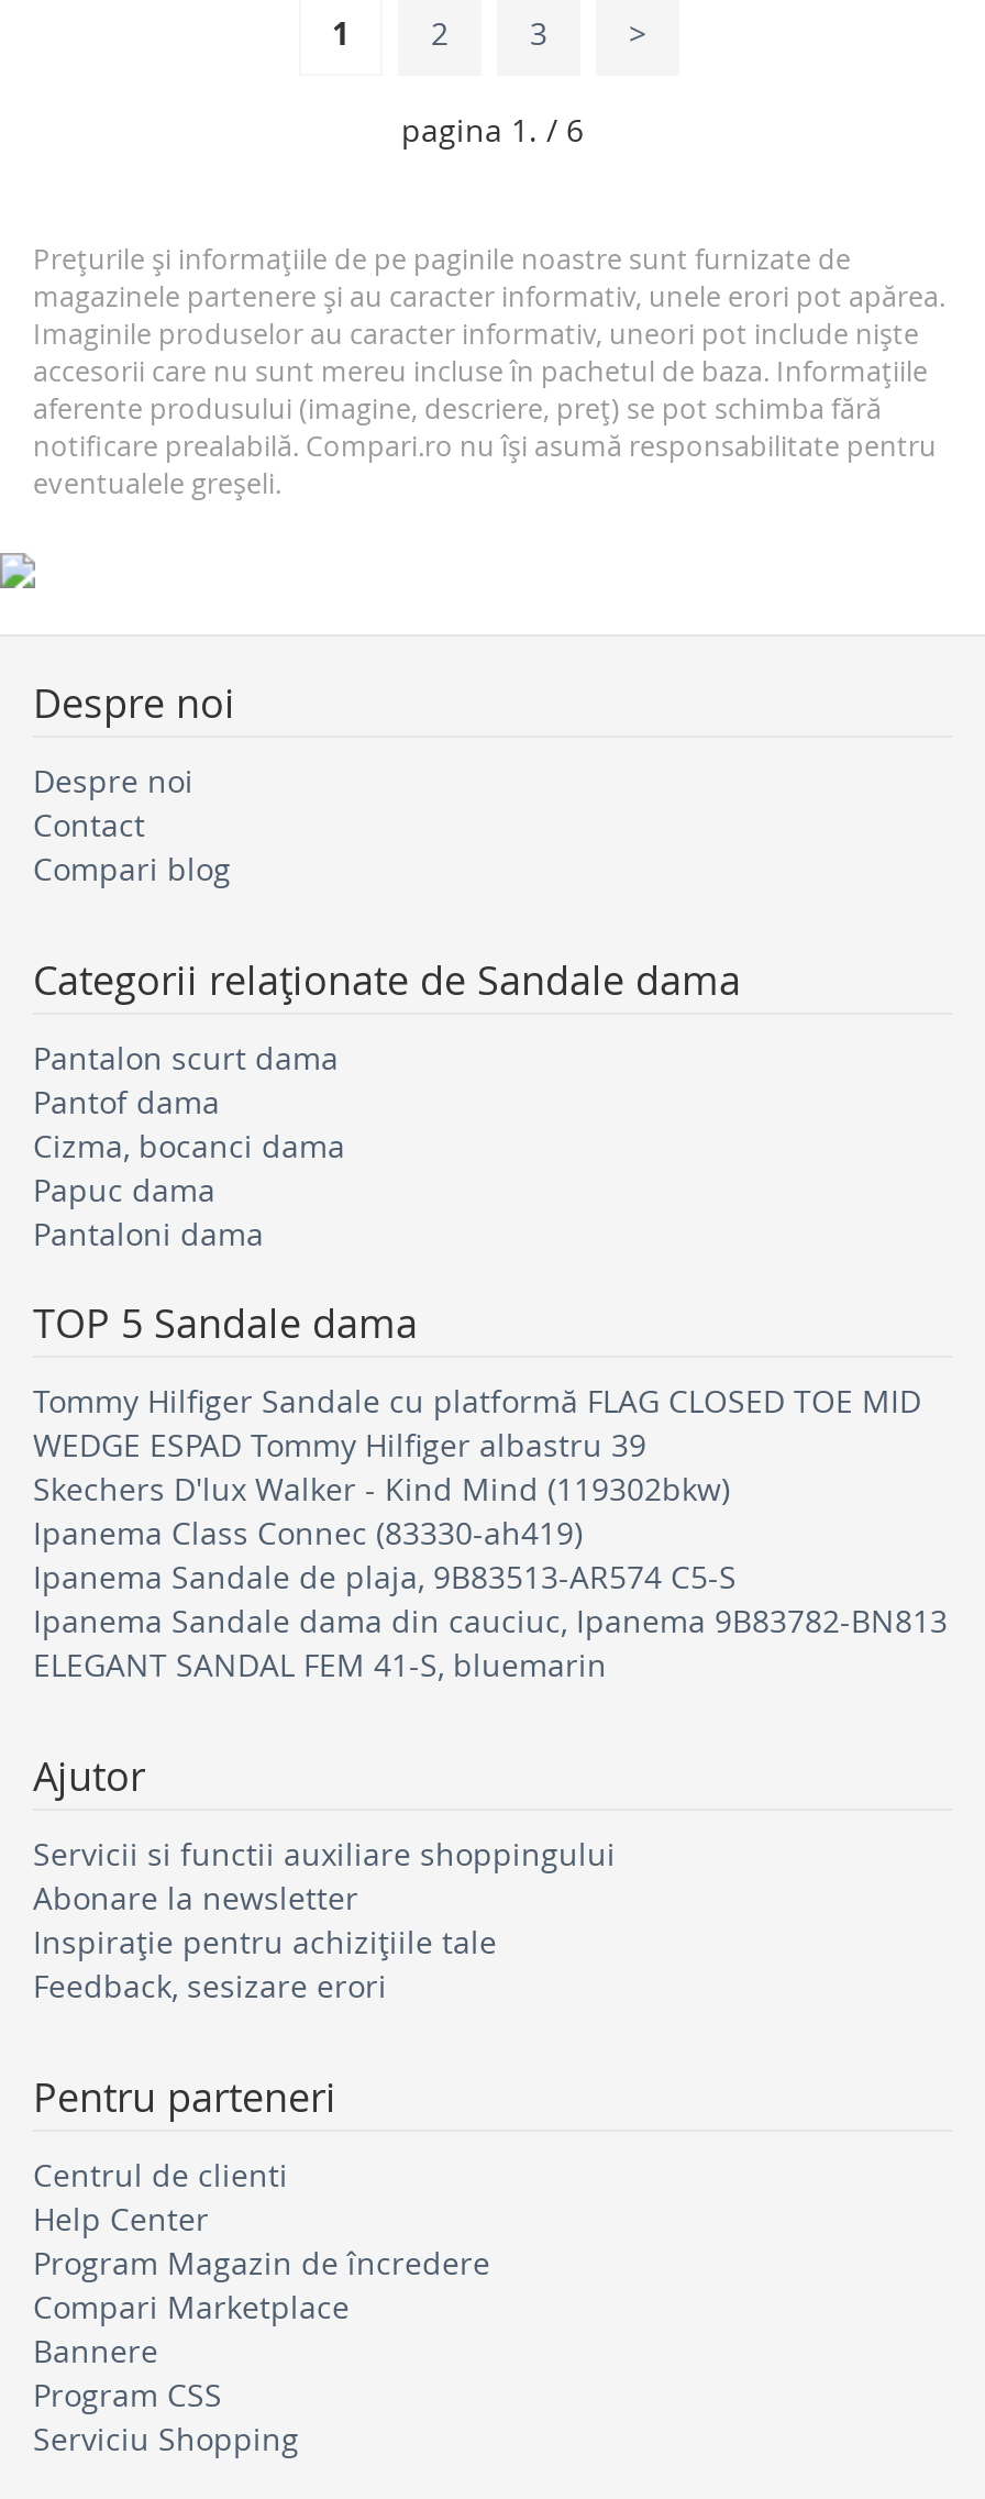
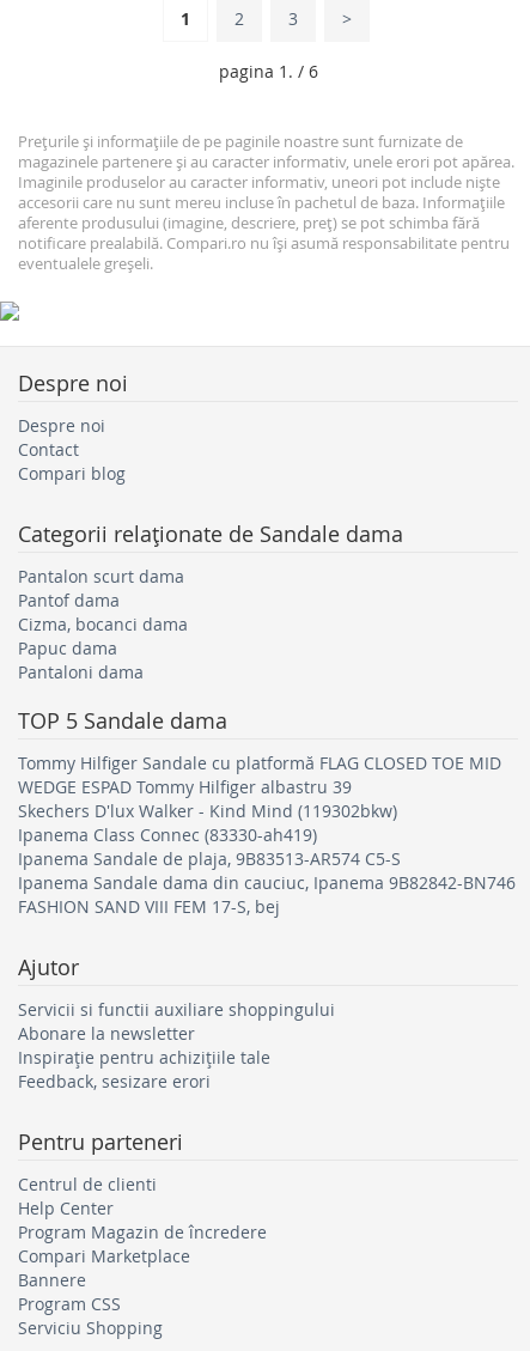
- Ipanema Sandale dama din cauciuc, Ipanema 9B83782-BN813
- ELEGANT SANDAL FEM 41-S, bluemarin
+ Ipanema Sandale dama din cauciuc, Ipanema 9B82842-BN746
+ FASHION SAND VIII FEM 17-S, bej
